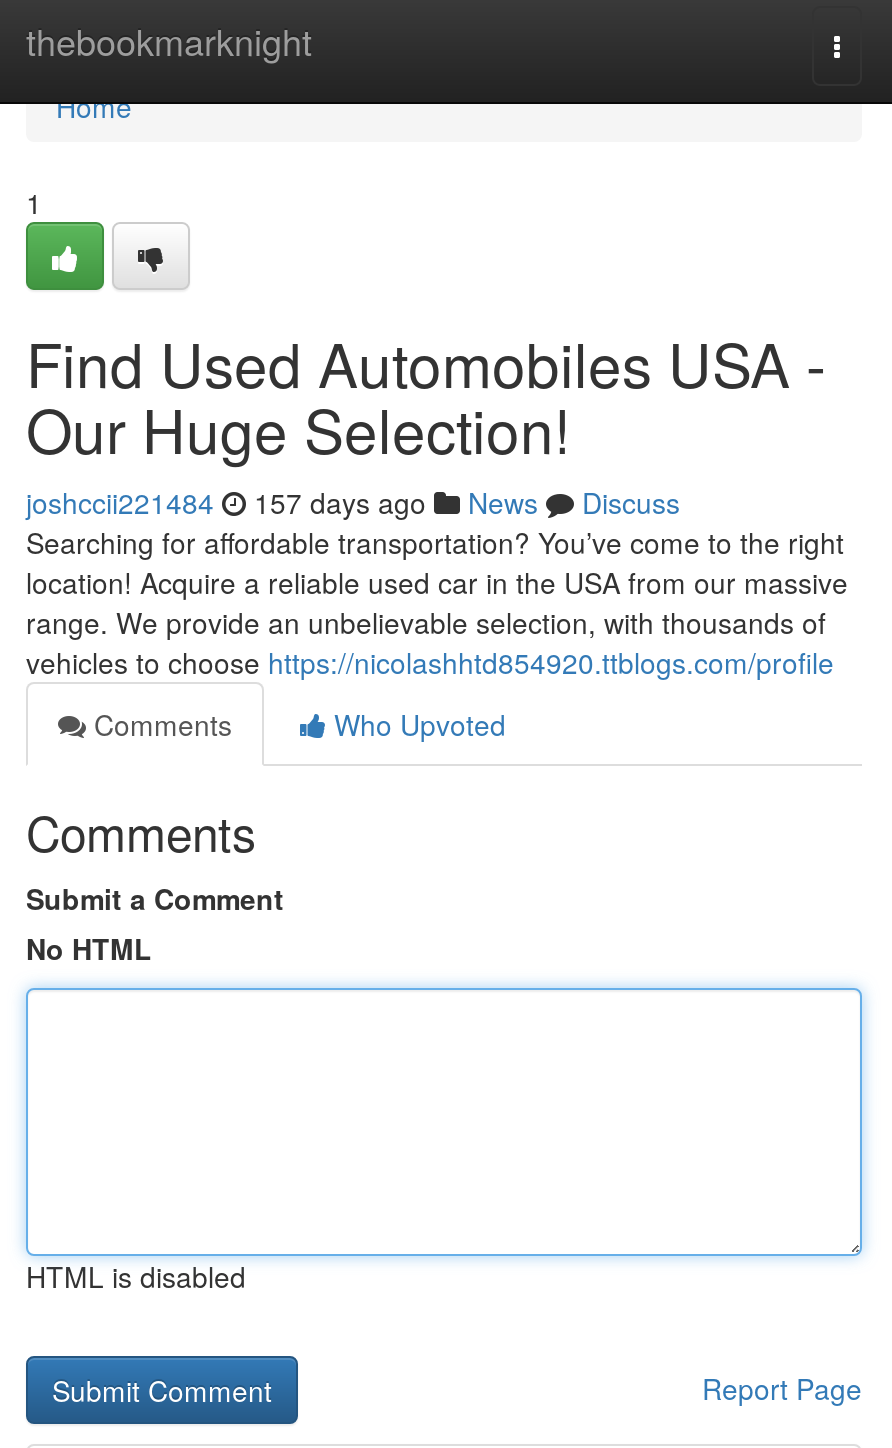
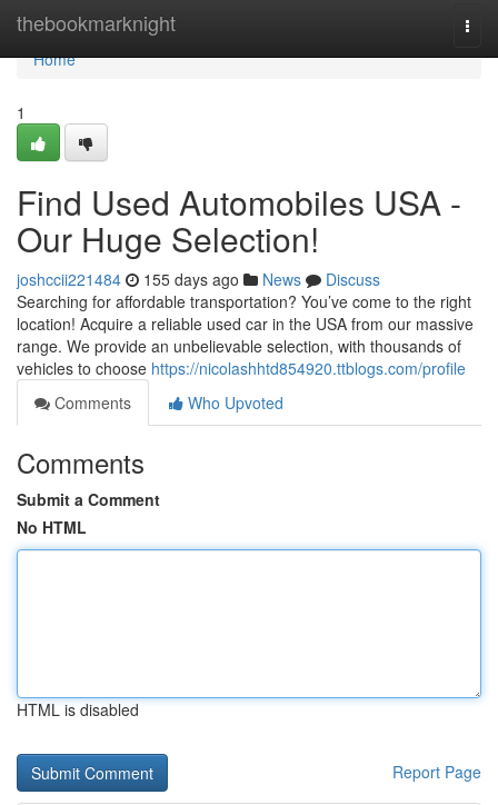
- joshccii221484 157 days ago News Discuss
+ joshccii221484 155 days ago News Discuss
